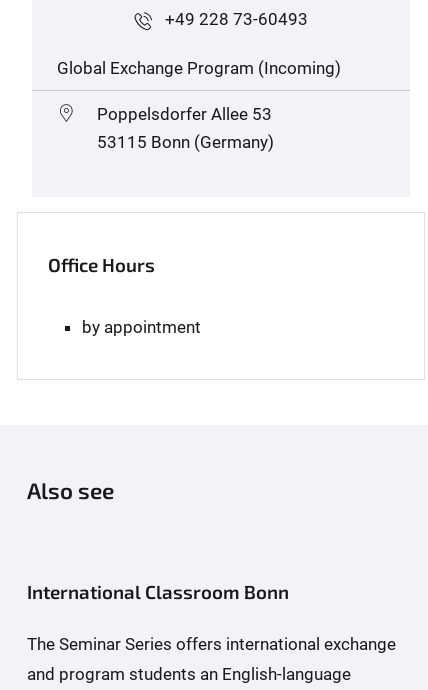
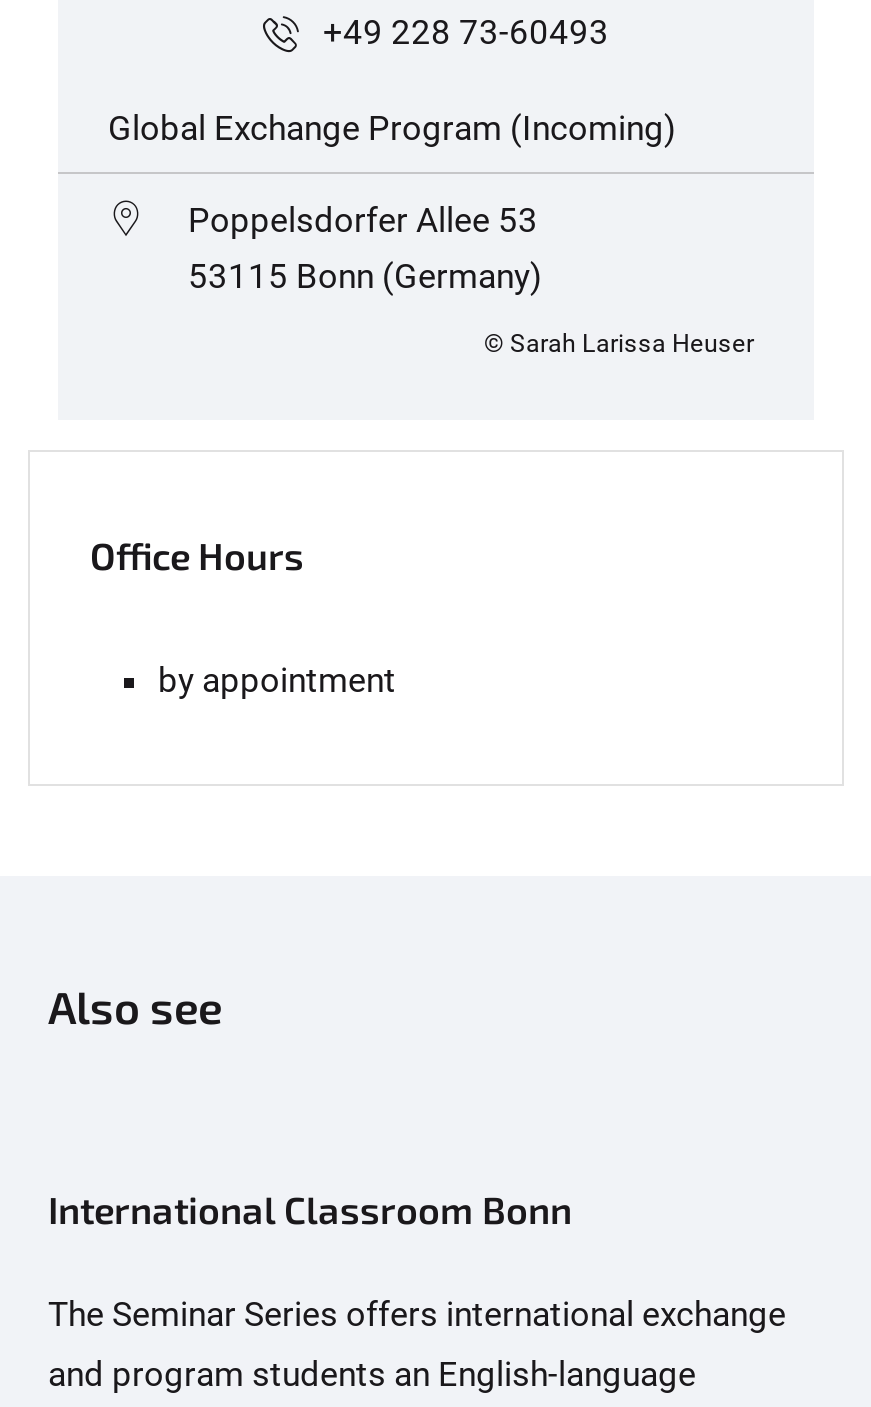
+ © Sarah Larissa Heuser
